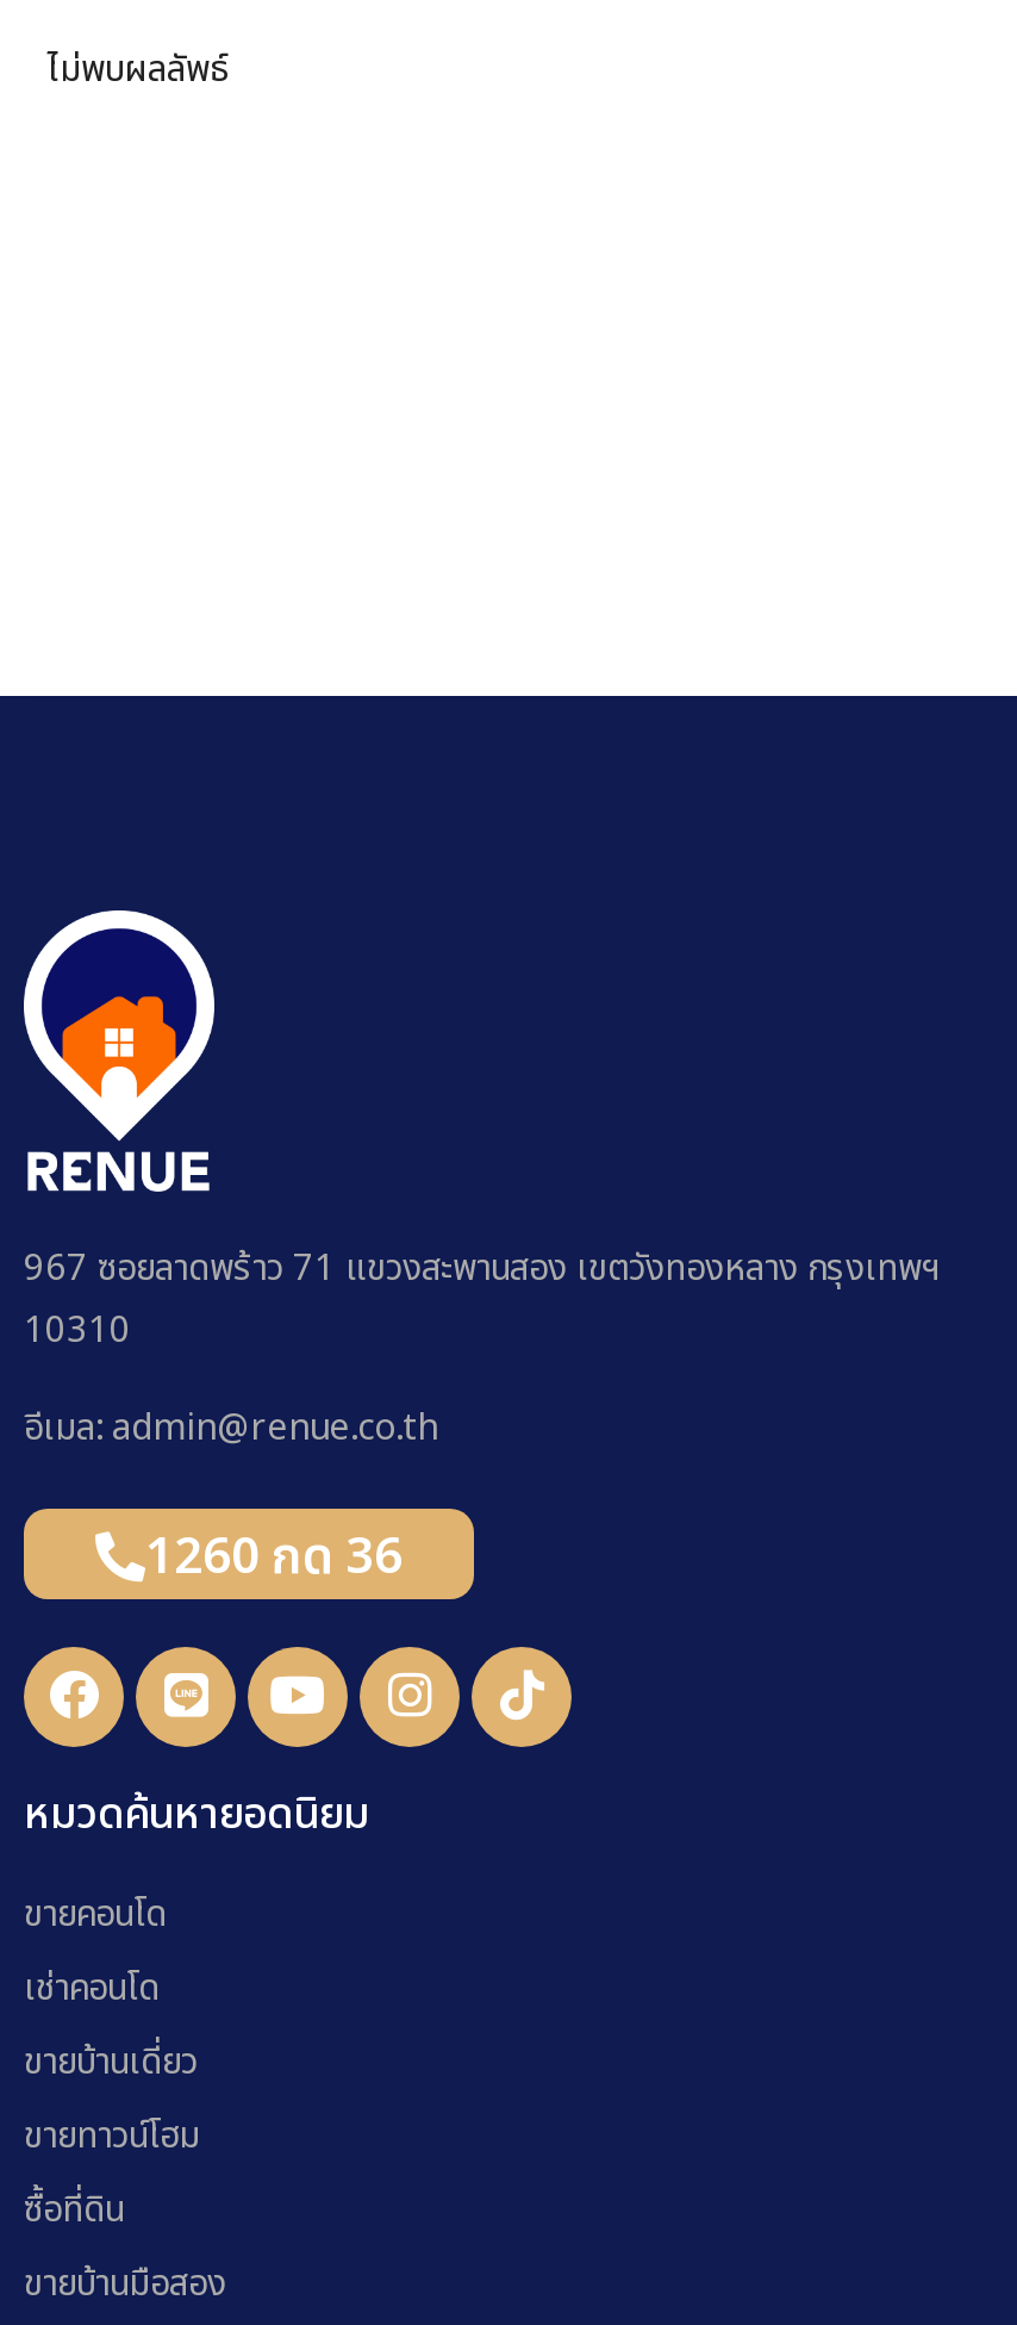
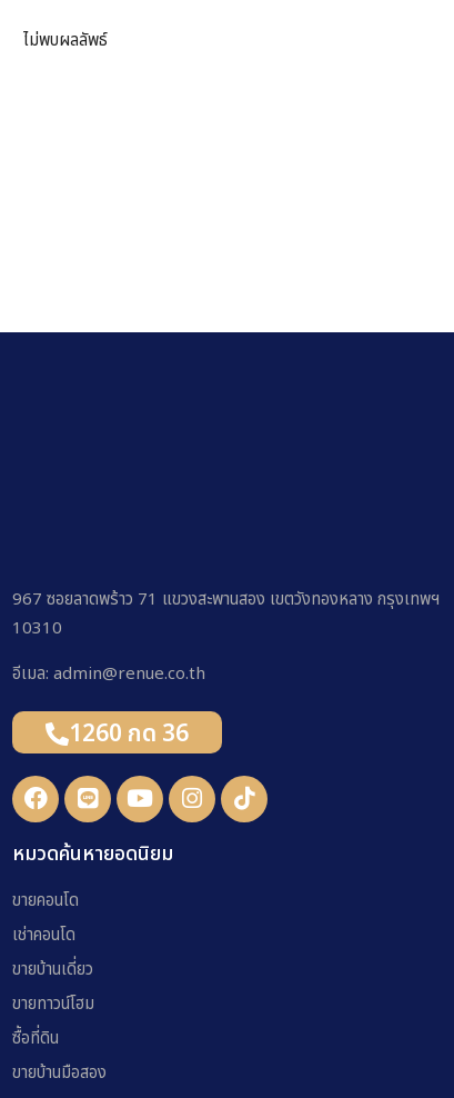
- [image]
